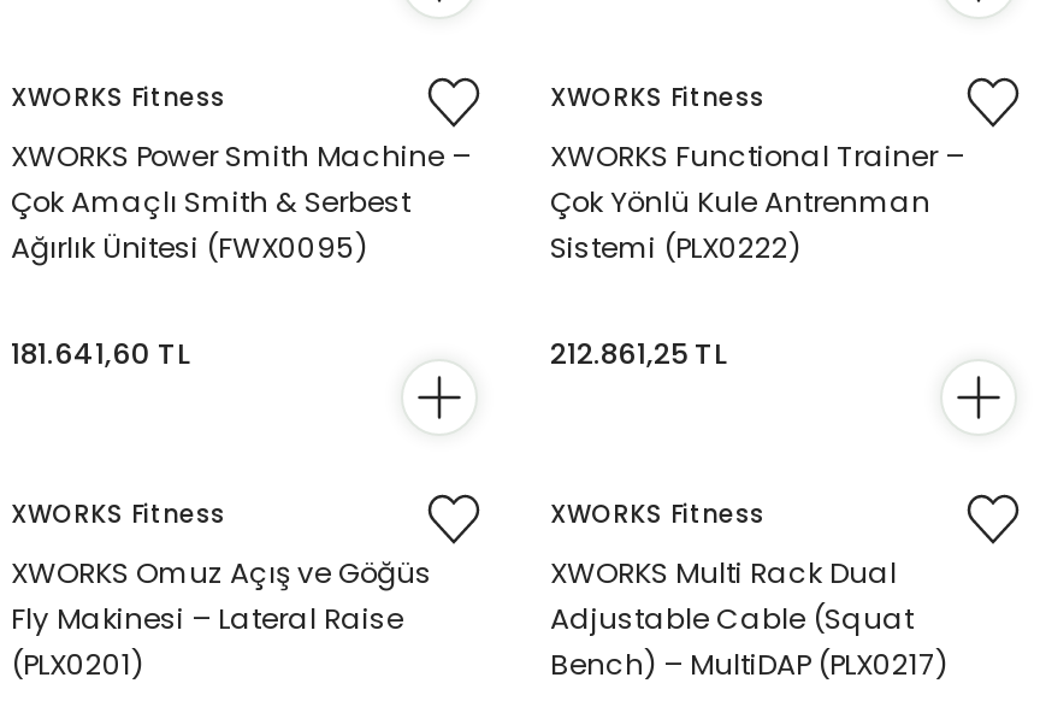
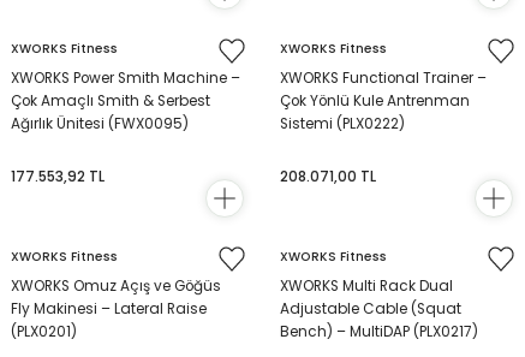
- 181.641,60 TL
+ 177.553,92 TL

- 212.861,25 TL
+ 208.071,00 TL
